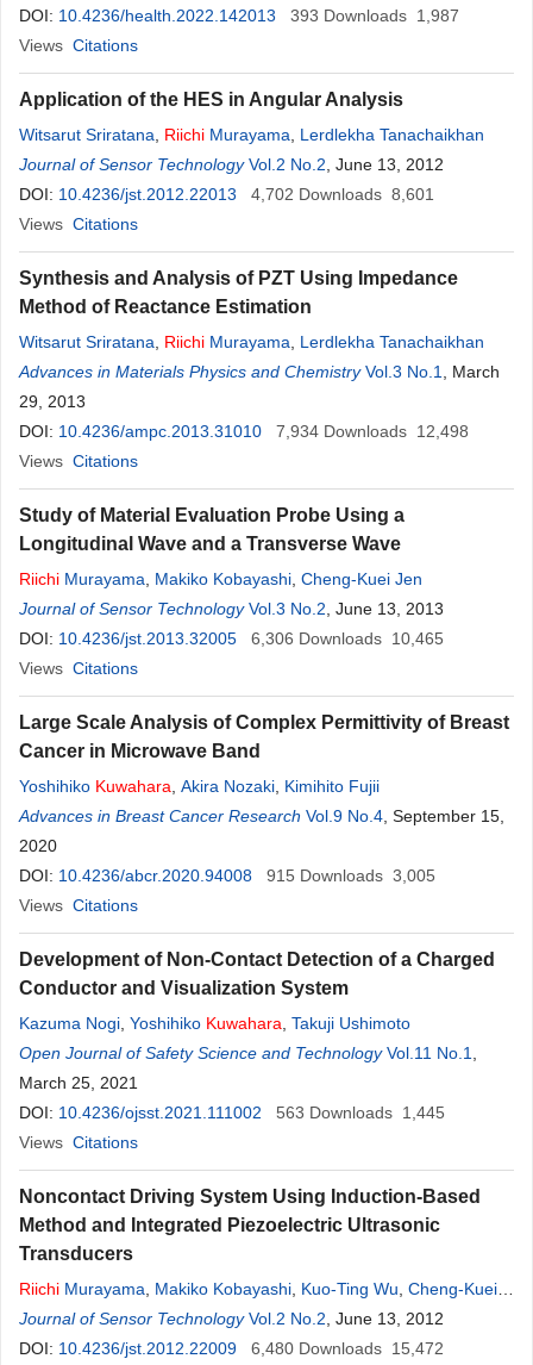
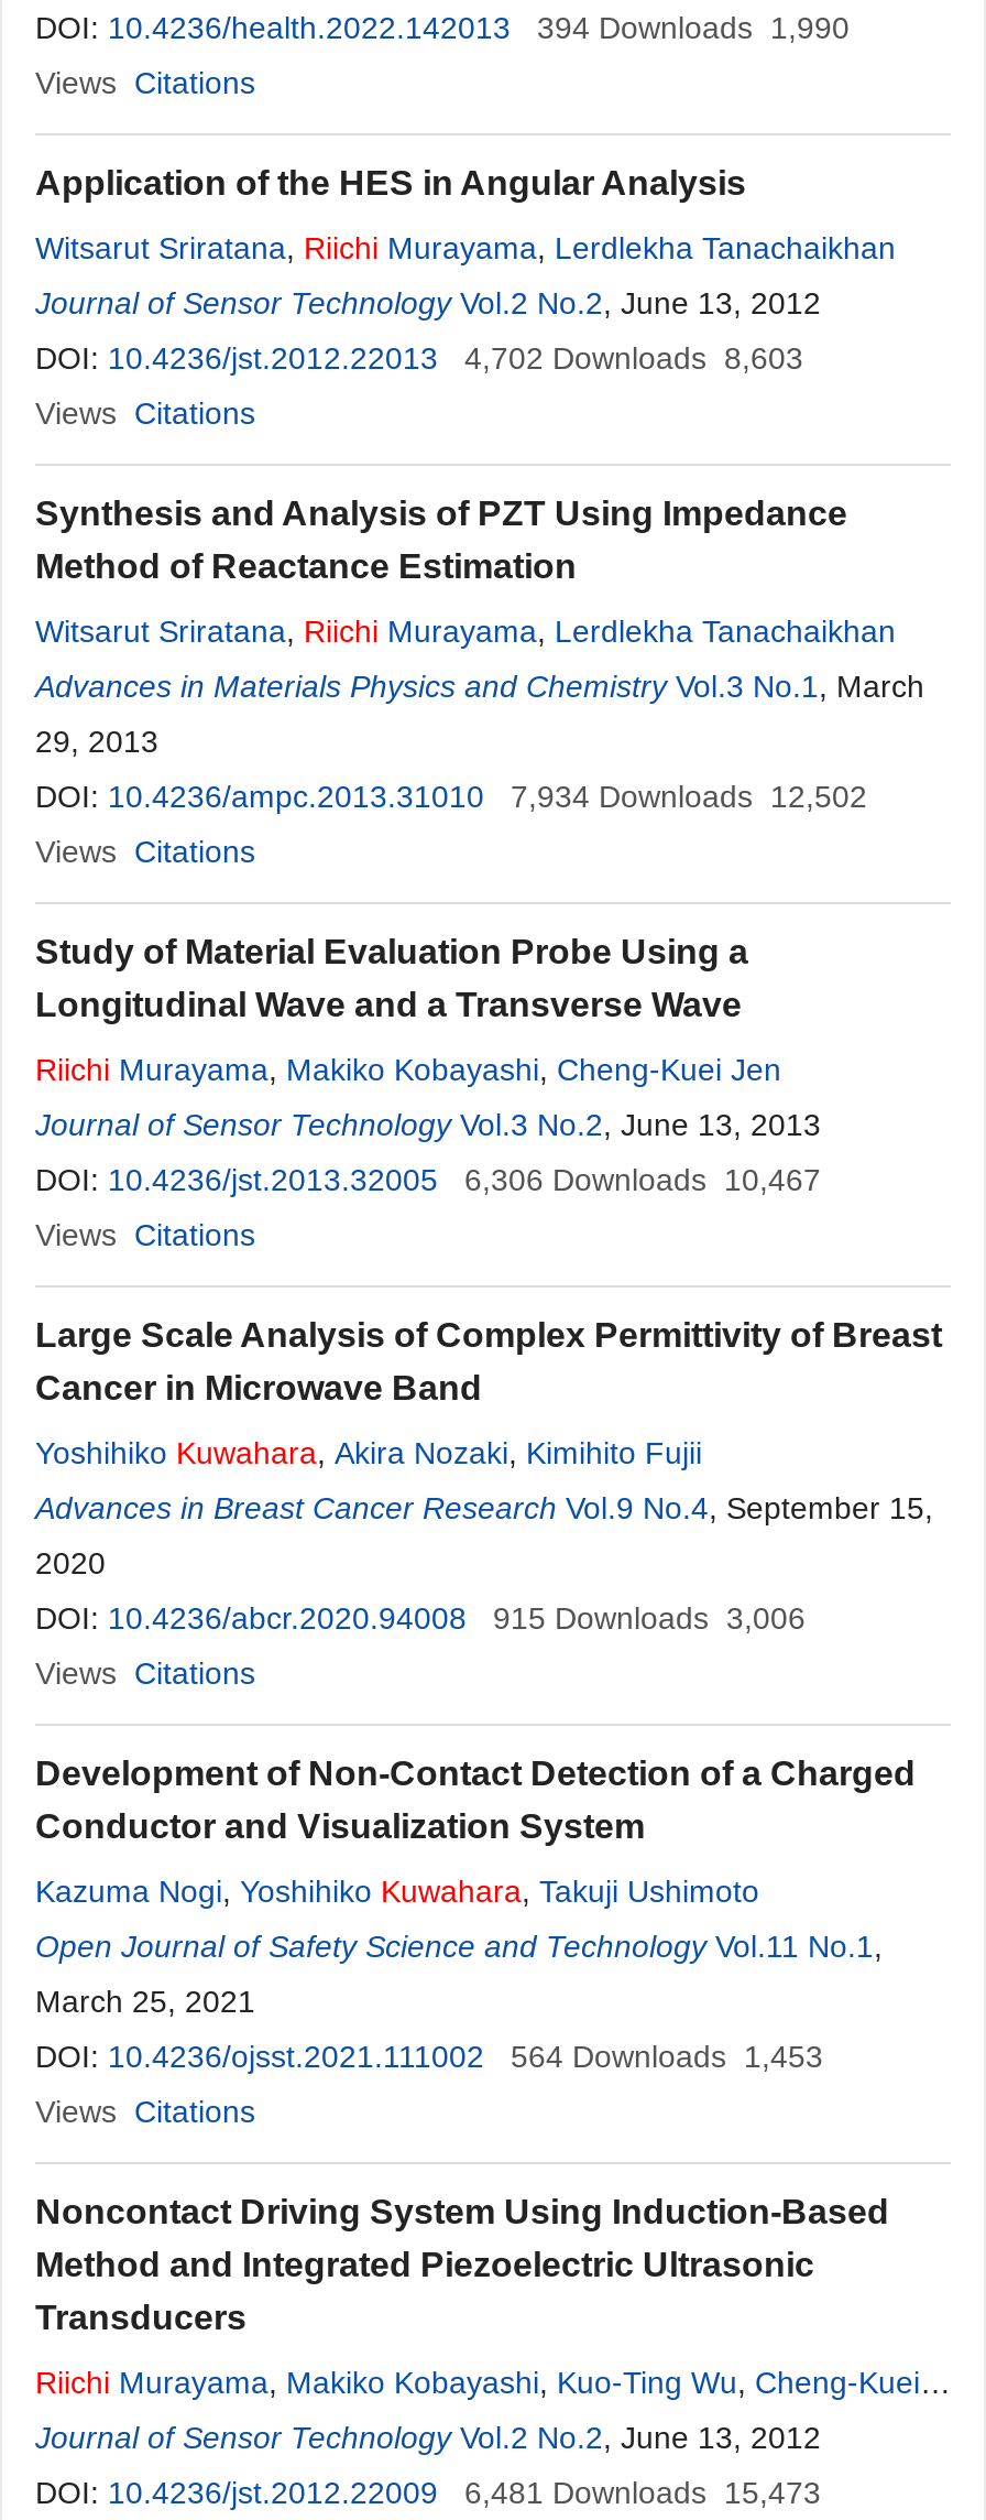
- DOI: 10.4236/health.2022.142013 393 Downloads 1,987
+ DOI: 10.4236/health.2022.142013 394 Downloads 1,990

- DOI: 10.4236/jst.2012.22013 4,702 Downloads 8,601
+ DOI: 10.4236/jst.2012.22013 4,702 Downloads 8,603

- DOI: 10.4236/ampc.2013.31010 7,934 Downloads 12,498
+ DOI: 10.4236/ampc.2013.31010 7,934 Downloads 12,502

- DOI: 10.4236/jst.2013.32005 6,306 Downloads 10,465
+ DOI: 10.4236/jst.2013.32005 6,306 Downloads 10,467

- DOI: 10.4236/abcr.2020.94008 915 Downloads 3,005
+ DOI: 10.4236/abcr.2020.94008 915 Downloads 3,006

- DOI: 10.4236/ojsst.2021.111002 563 Downloads 1,445
+ DOI: 10.4236/ojsst.2021.111002 564 Downloads 1,453

- DOI: 10.4236/jst.2012.22009 6,480 Downloads 15,472
+ DOI: 10.4236/jst.2012.22009 6,481 Downloads 15,473
